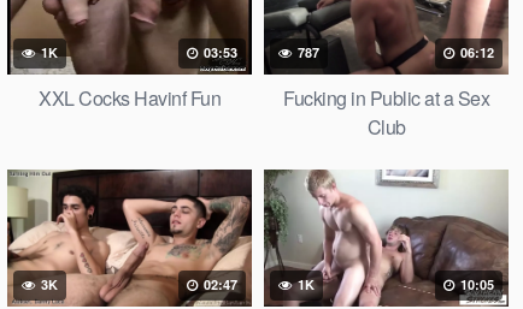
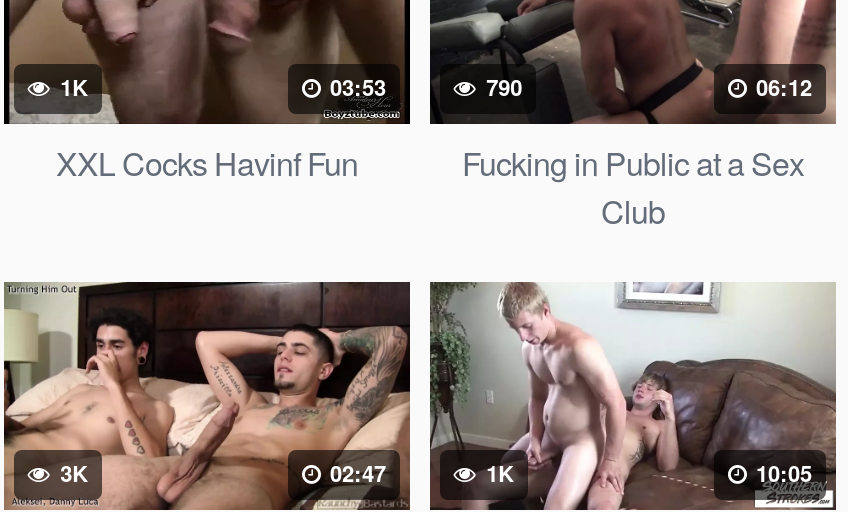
- 787
+ 790
